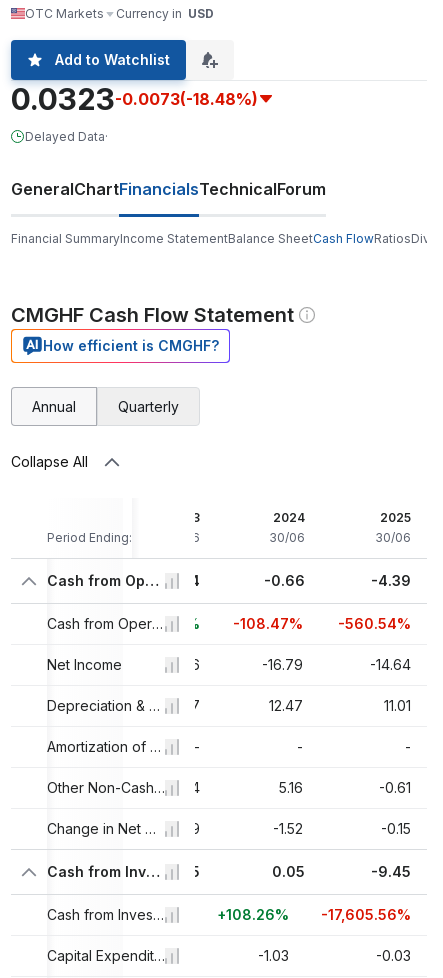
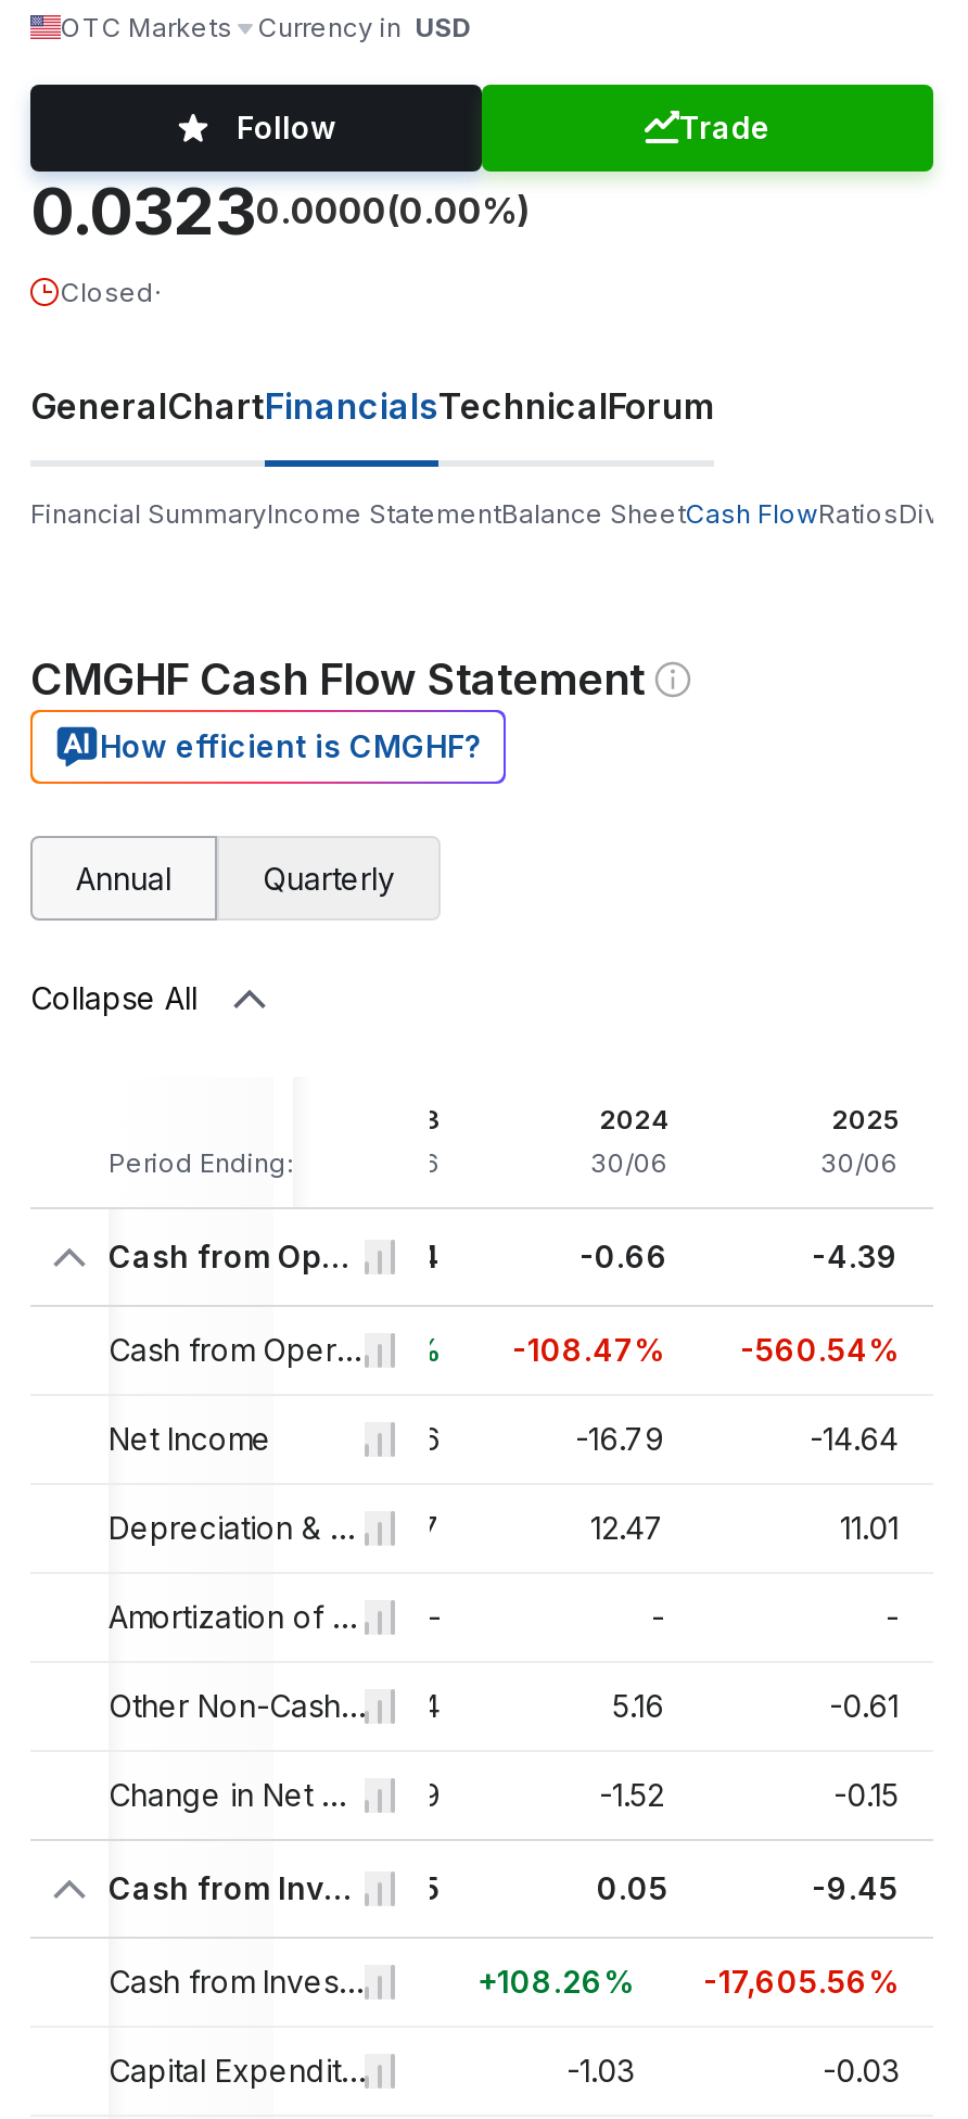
- Add to Watchlist
- 0.0323-0.0073(-18.48%)
- Delayed Data·
+ Follow
+ Trade
+ 0.03230.0000(0.00%)
+ Closed·
